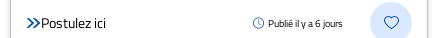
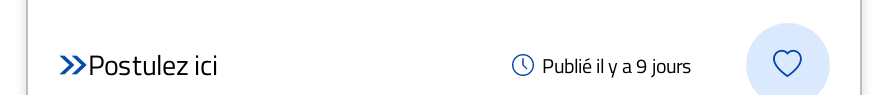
- Publié il y a 6 jours
+ Publié il y a 9 jours
